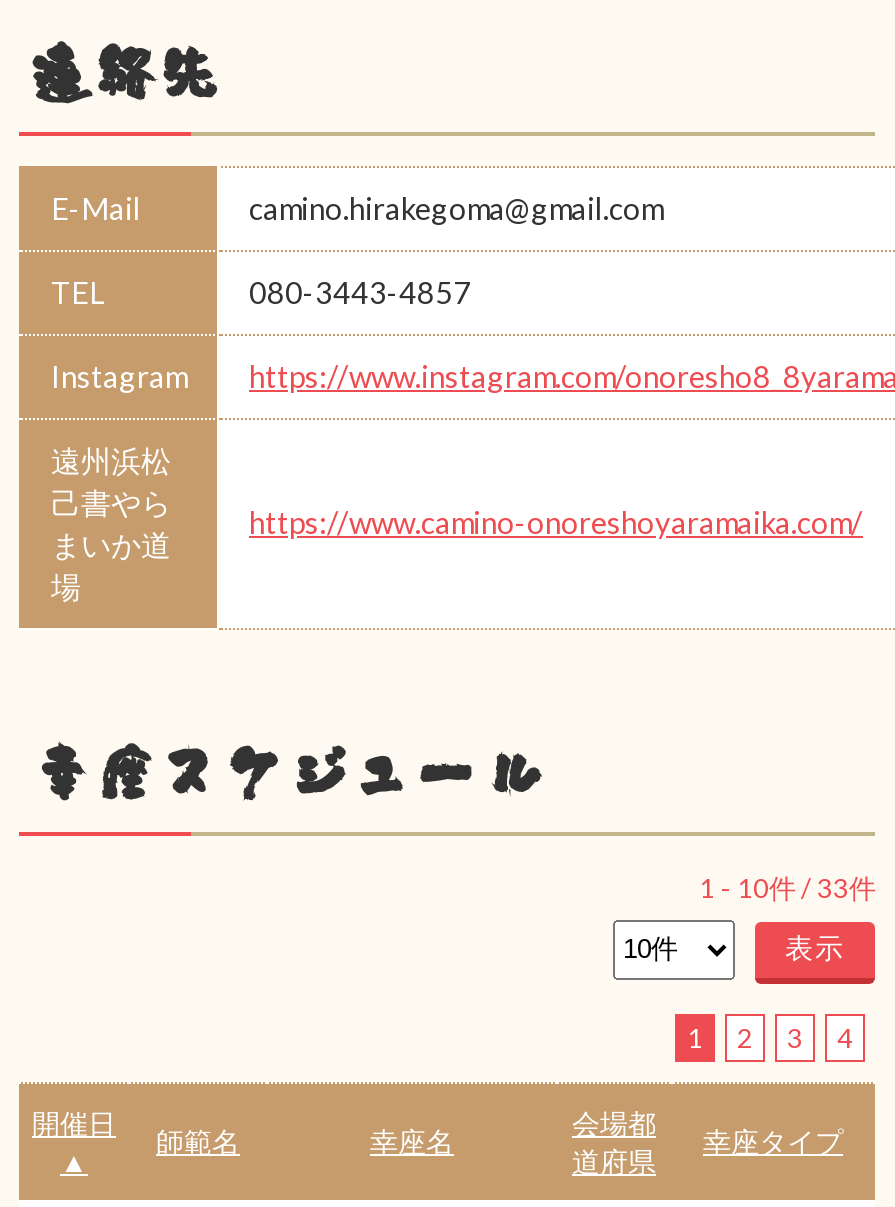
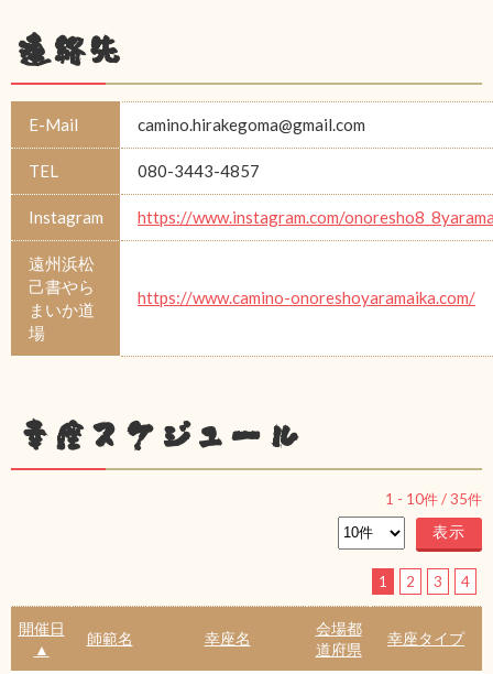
- 1 - 10件 / 33件
+ 1 - 10件 / 35件
